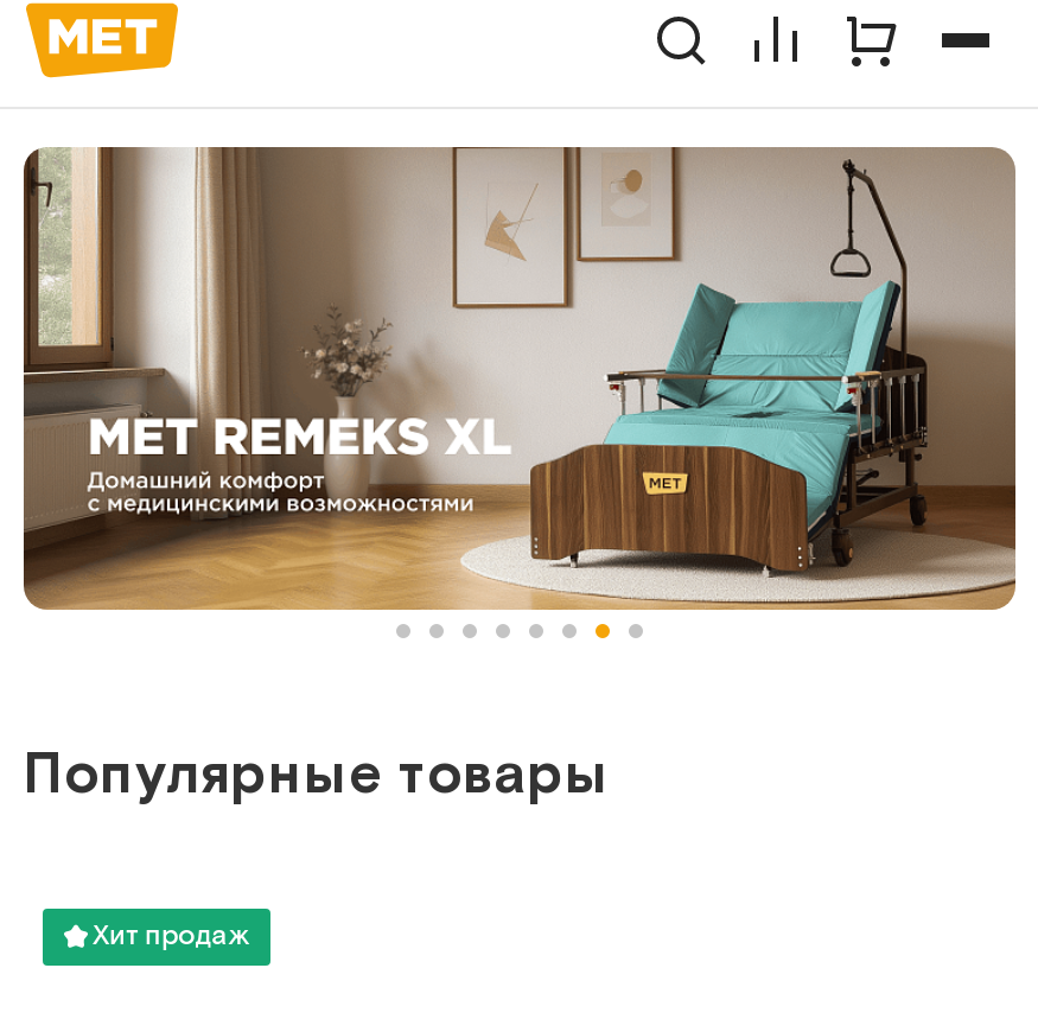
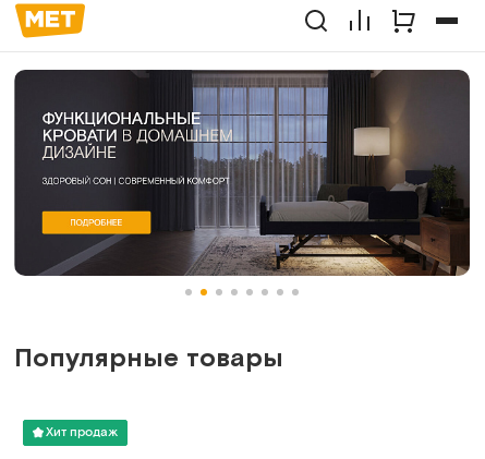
- [image]
+ [image]
